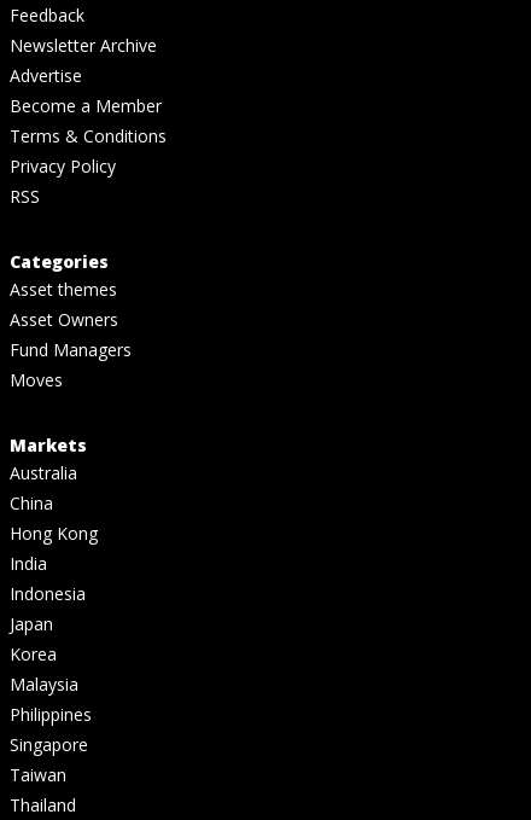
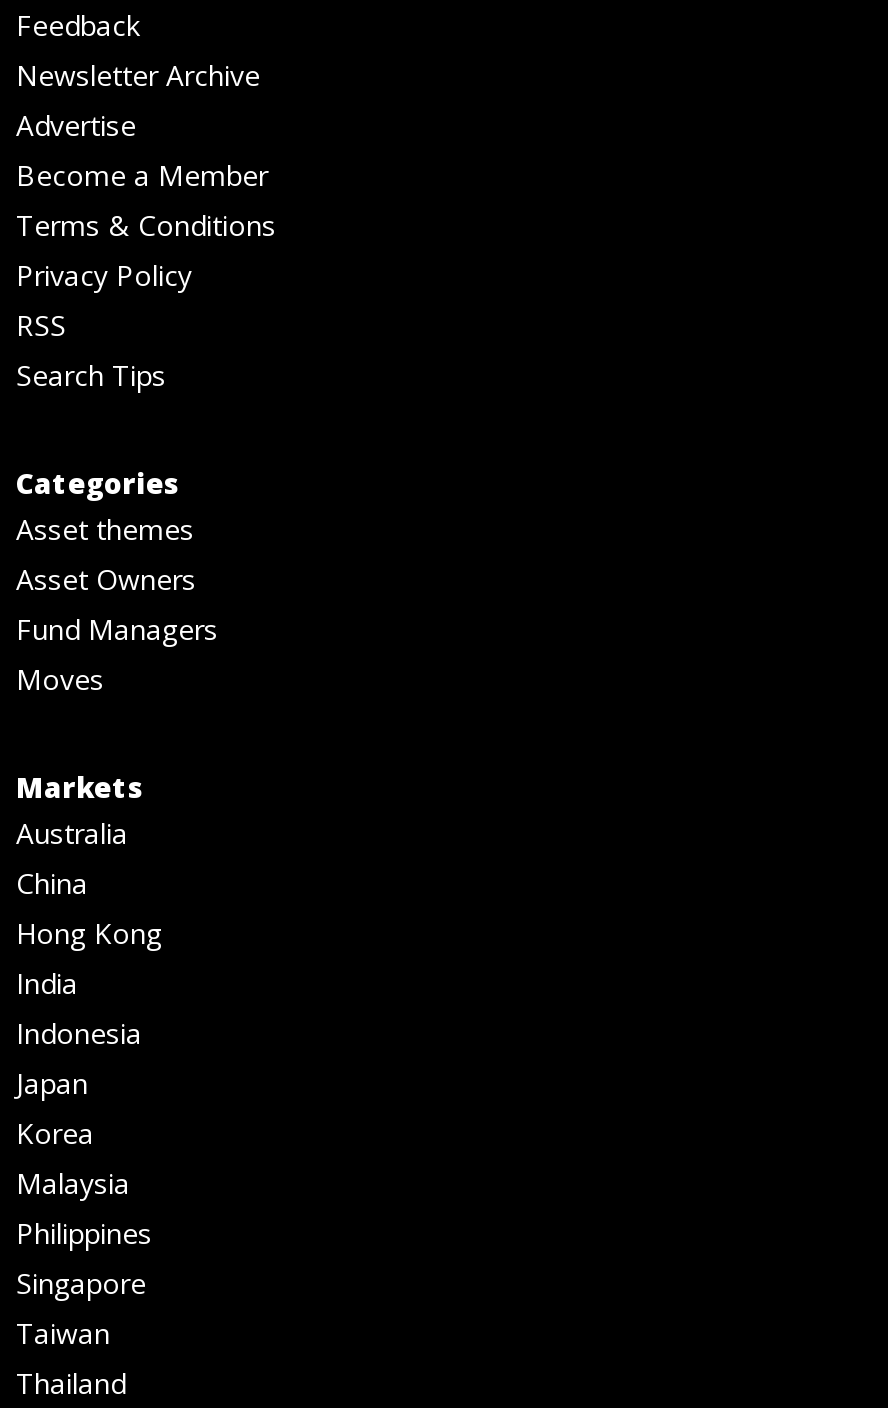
+ Search Tips
